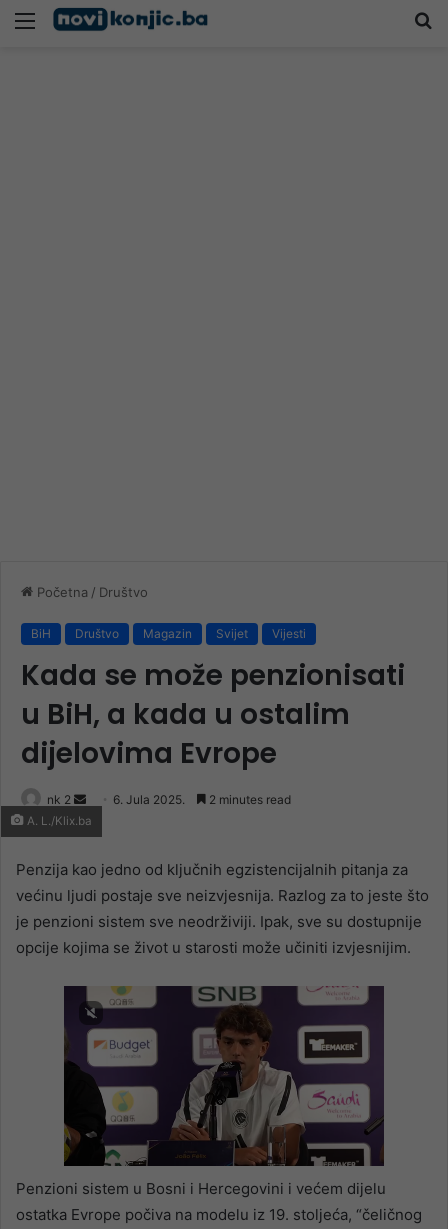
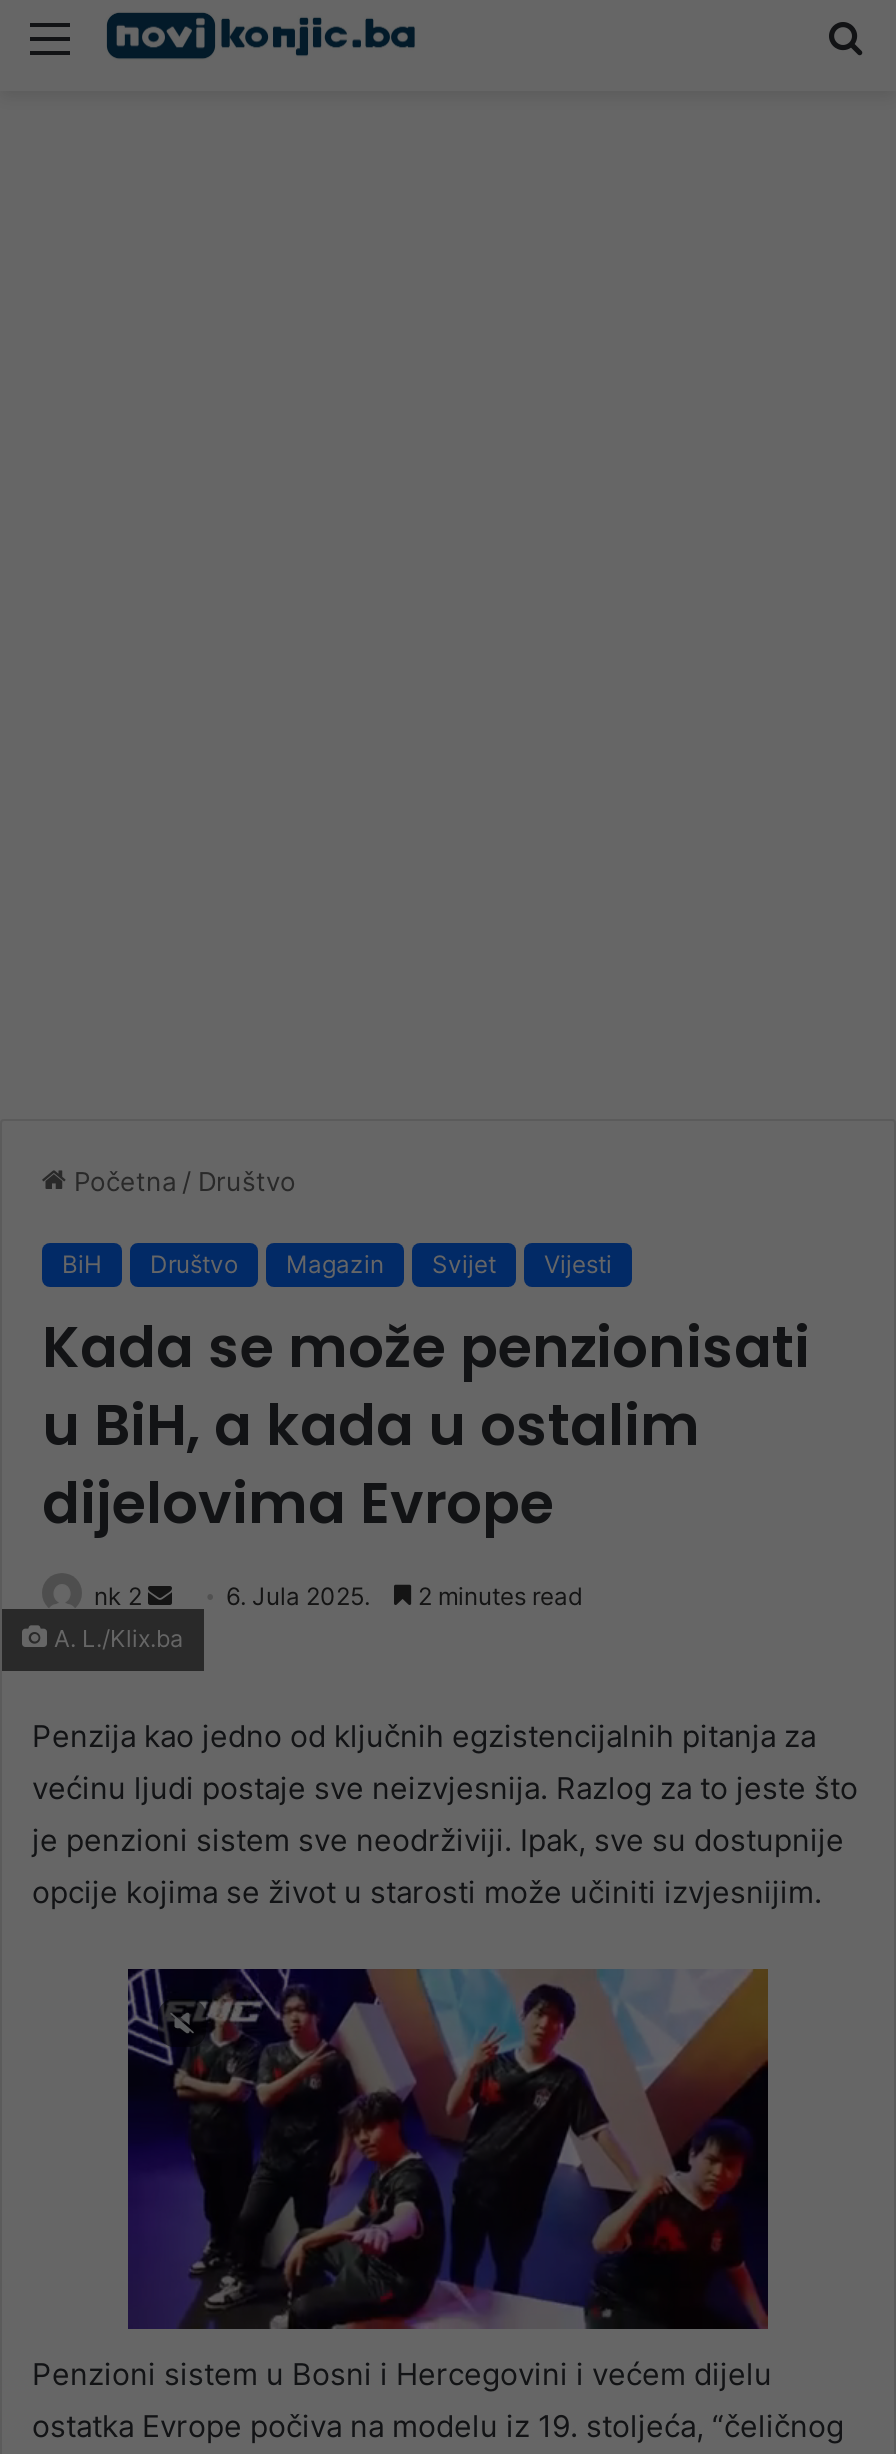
- [image]
+ [image]
